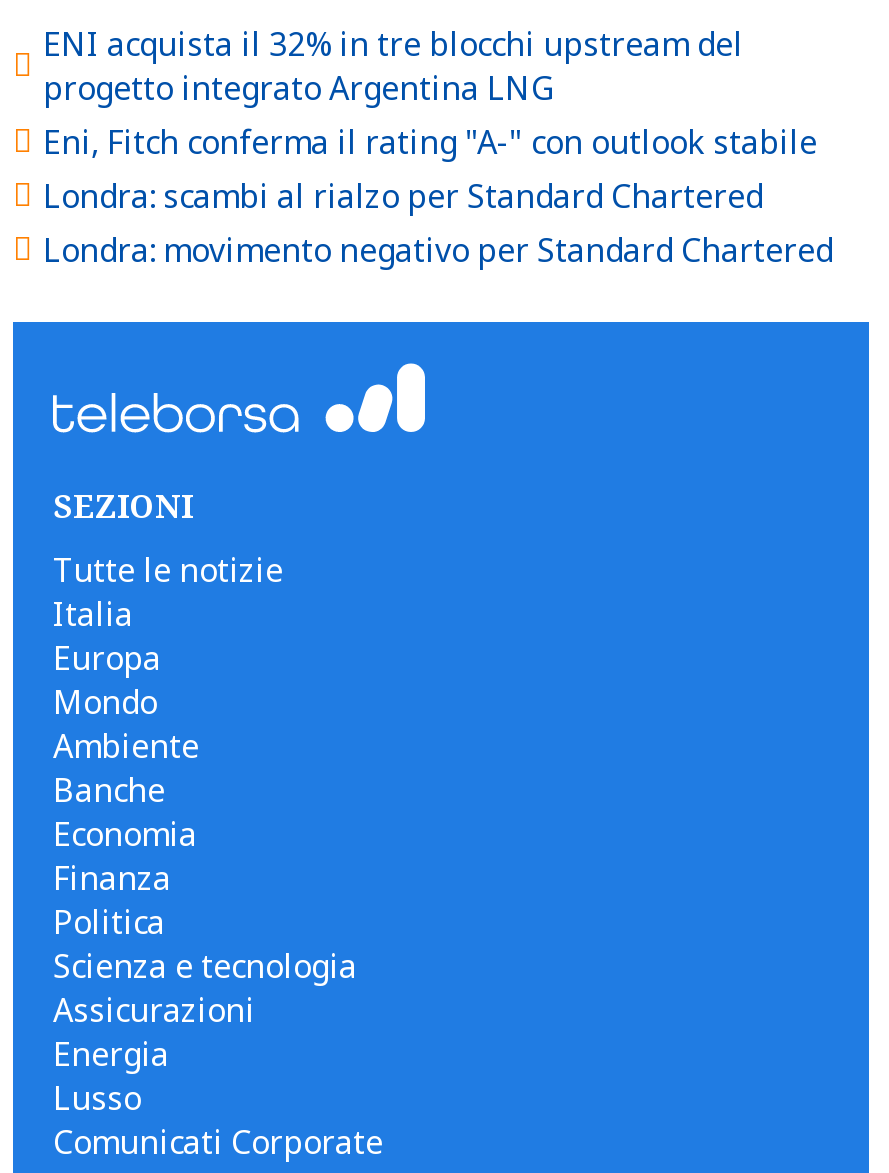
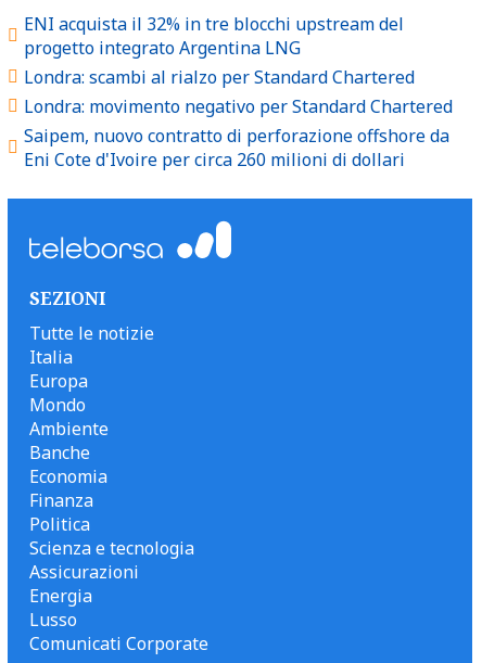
- Eni, Fitch conferma il rating "A-" con outlook stabile

moved up: Londra: scambi al rialzo per Standard Chartered | Londra: movimento negativo per Standard Chartered

+ Saipem, nuovo contratto di perforazione offshore da
+ Eni Cote d'Ivoire per circa 260 milioni di dollari
